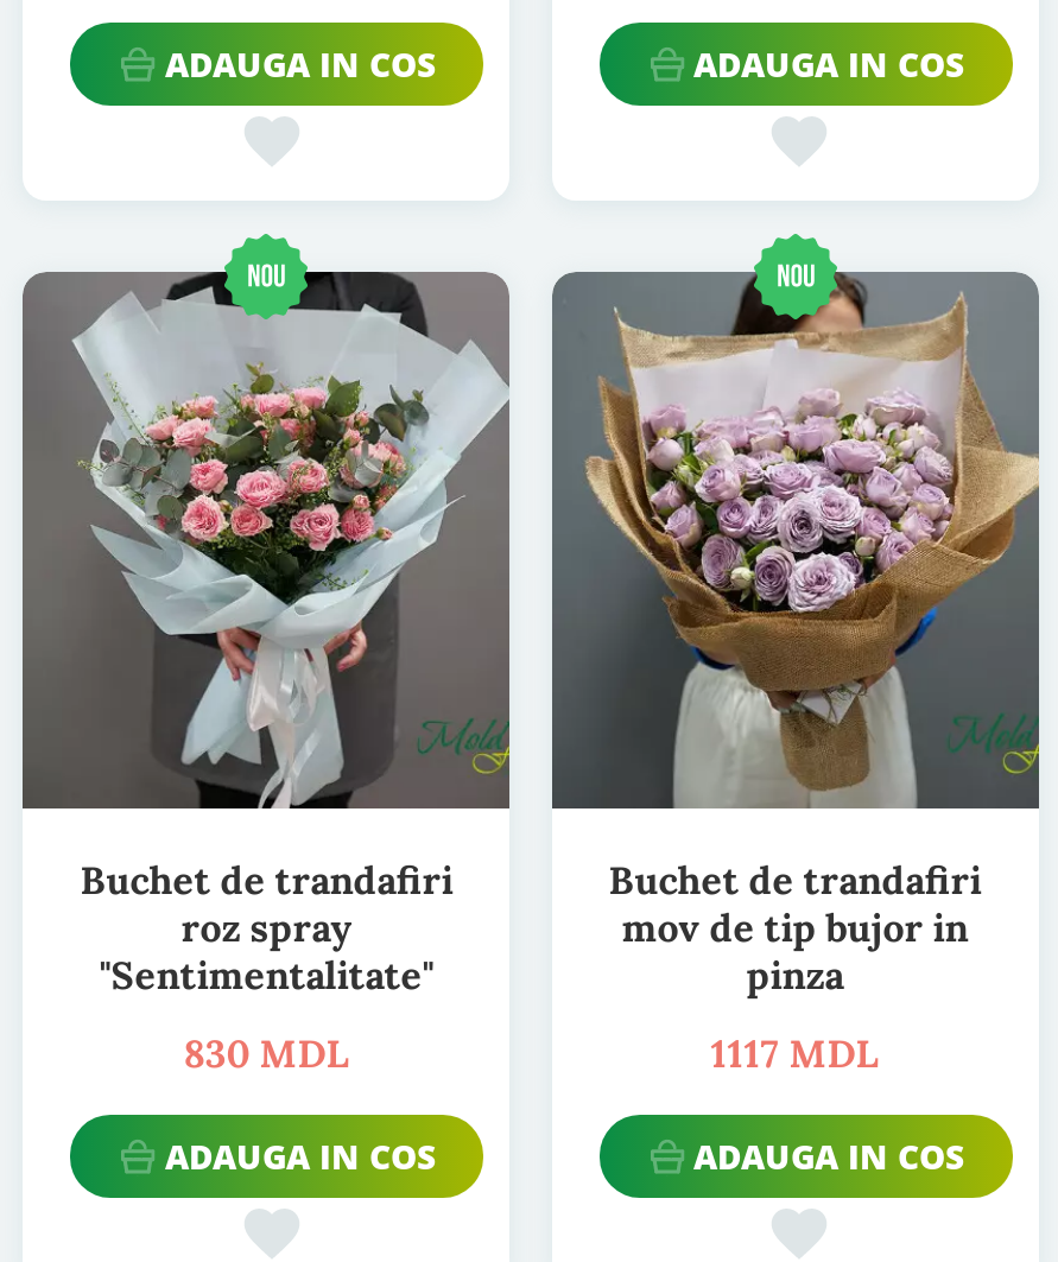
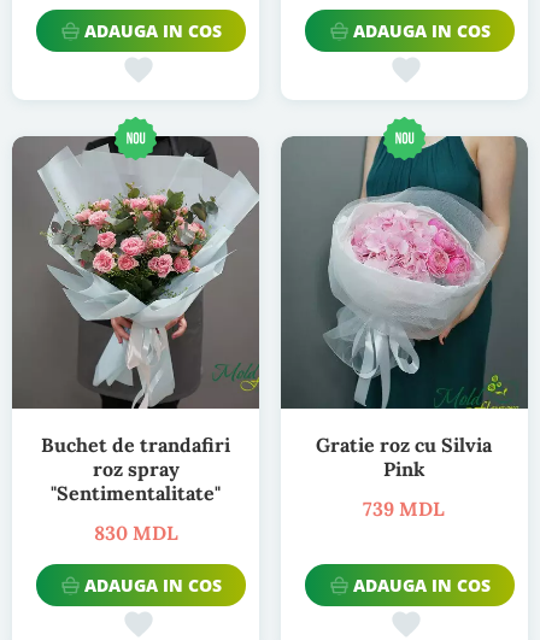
- [image]
- Buchet de trandafiri
- mov de tip bujor in
- pinza
+ [image]
+ Gratie roz cu Silvia
+ Pink

- 1117 MDL
+ 739 MDL
